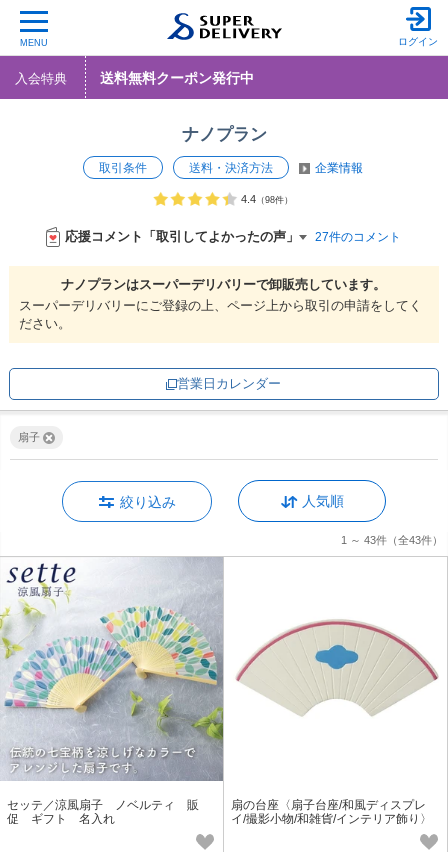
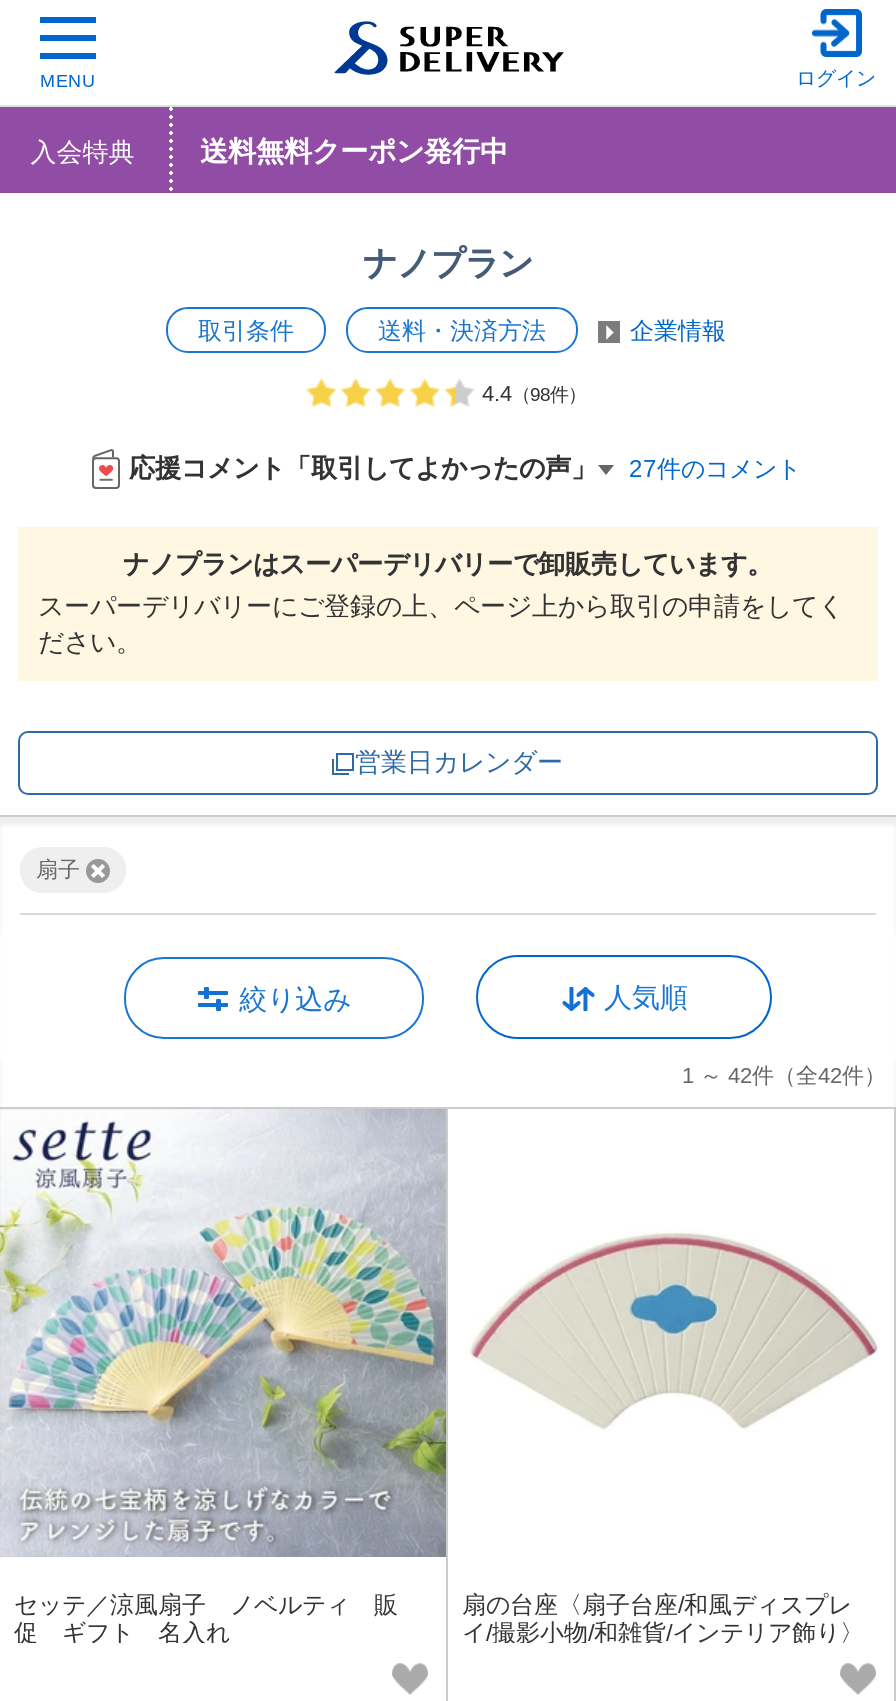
- 1 ～ 43件（全43件）
+ 1 ～ 42件（全42件）
